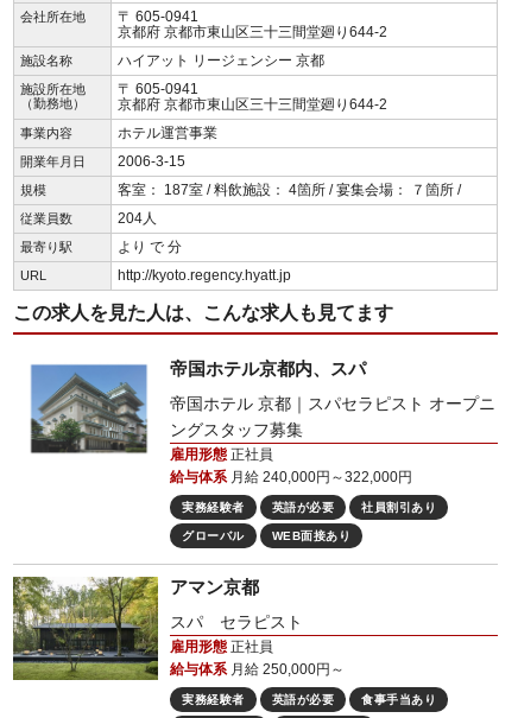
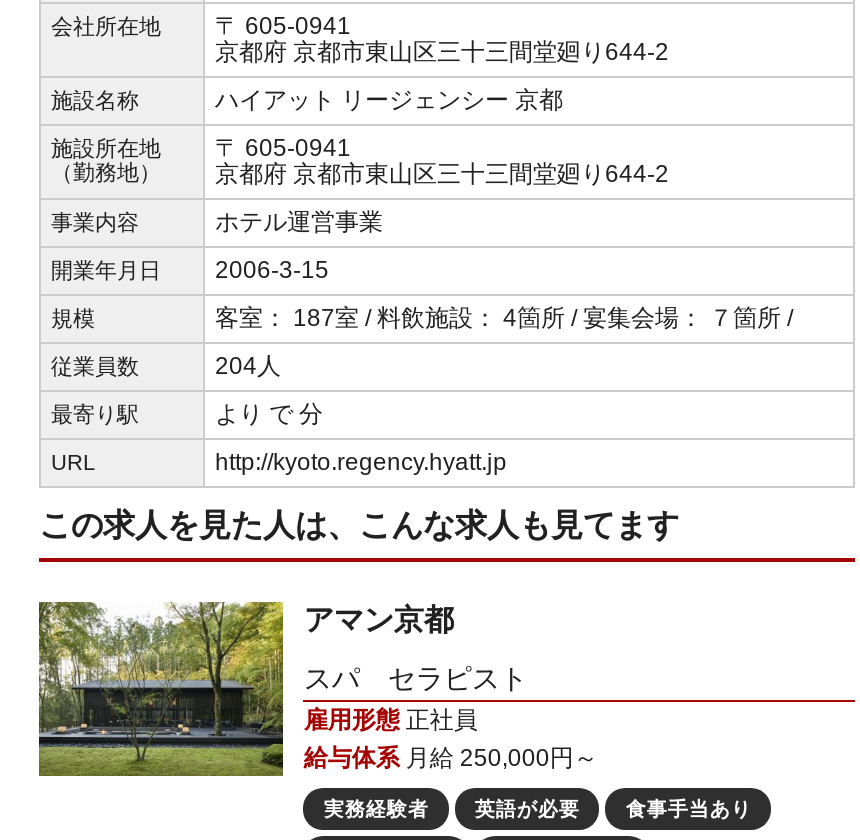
- [image]
- 帝国ホテル京都内、スパ
- 帝国ホテル 京都｜スパセラピスト オープニ
- ングスタッフ募集
- 雇用形態正社員
- 給与体系月給 240,000円～322,000円
- 実務経験者
- 英語が必要
- 社員割引あり
- グローバル
- WEB面接あり
